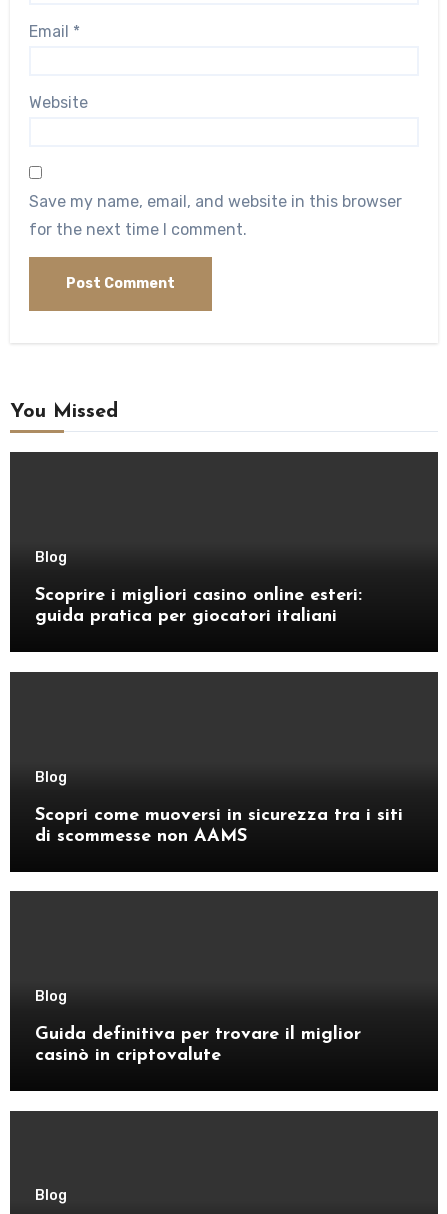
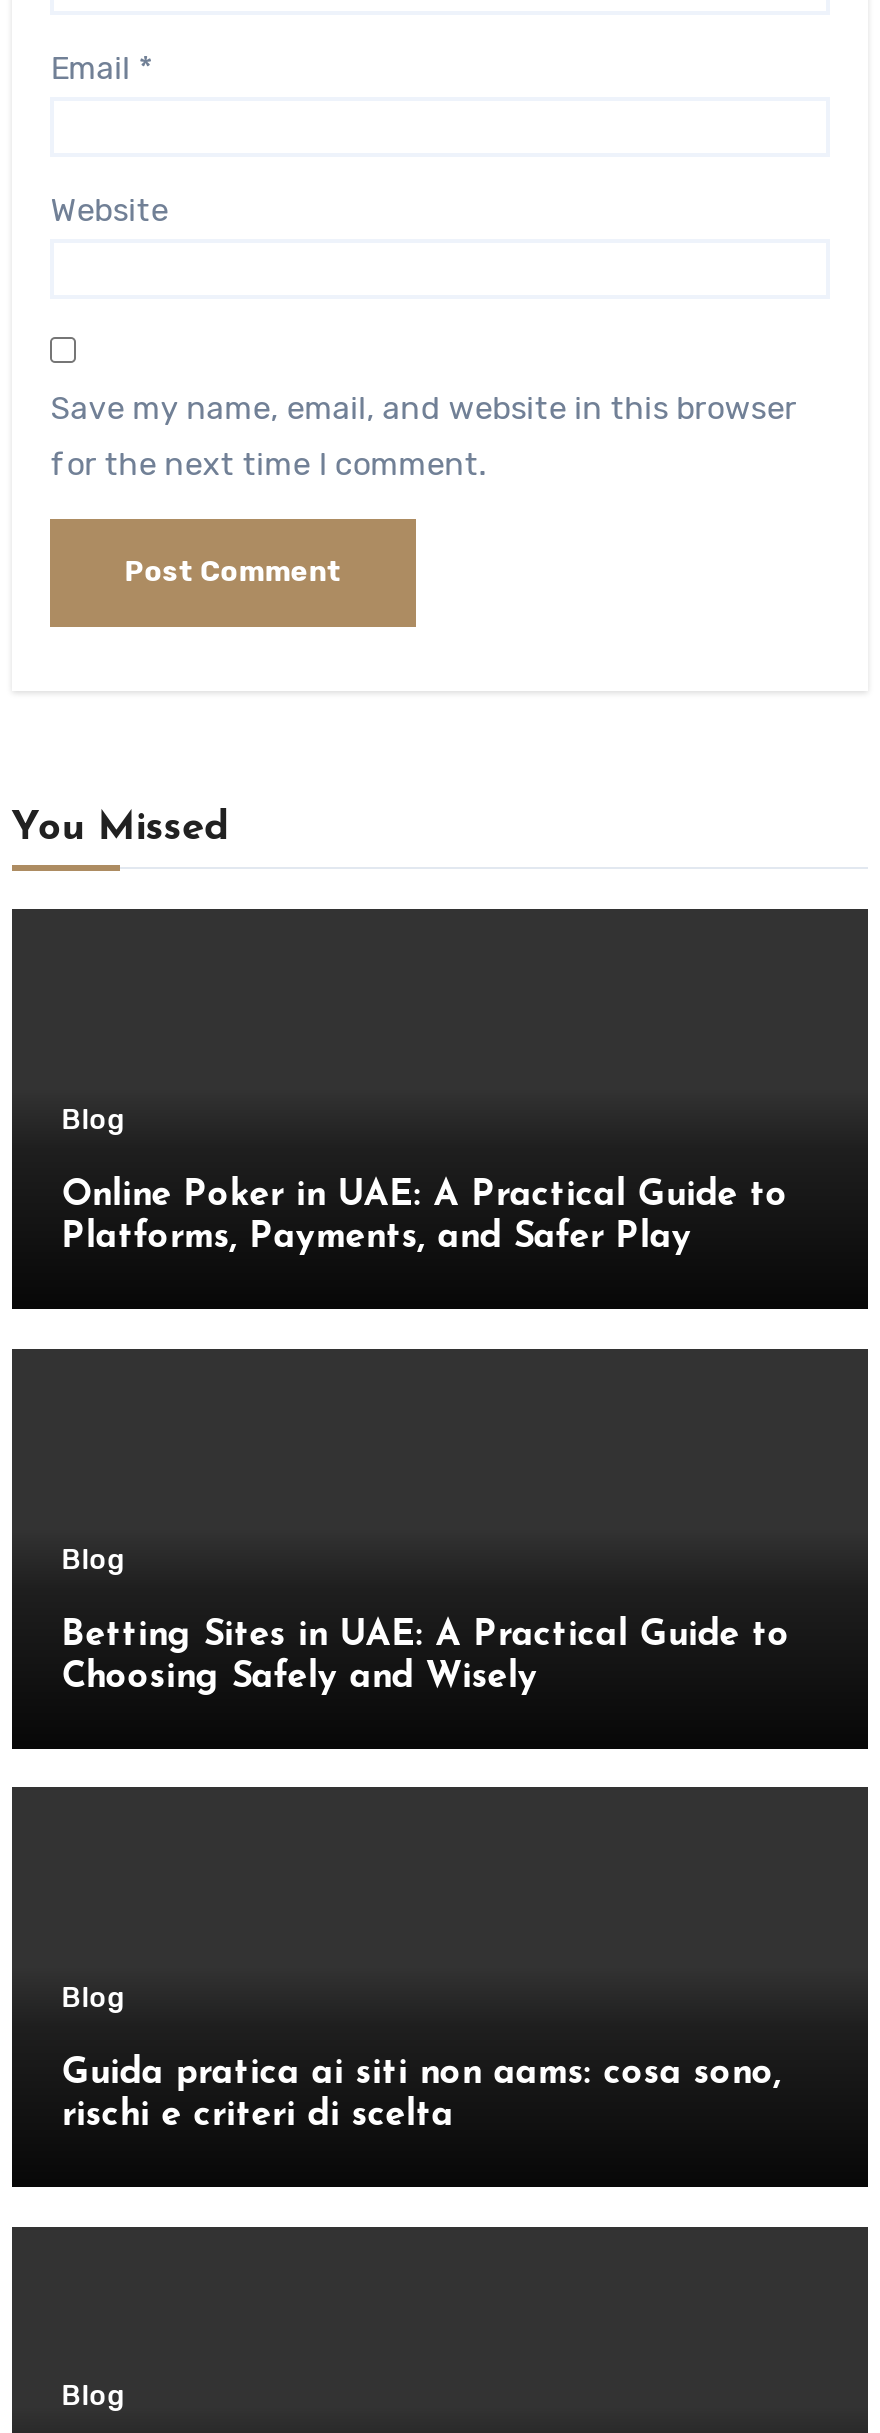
- Scoprire i migliori casino online esteri:
- guida pratica per giocatori italiani
+ Online Poker in UAE: A Practical Guide to
+ Platforms, Payments, and Safer Play

- Scopri come muoversi in sicurezza tra i siti
- di scommesse non AAMS
+ Betting Sites in UAE: A Practical Guide to
+ Choosing Safely and Wisely

- Guida definitiva per trovare il miglior
- casinò in criptovalute
+ Guida pratica ai siti non aams: cosa sono,
+ rischi e criteri di scelta
